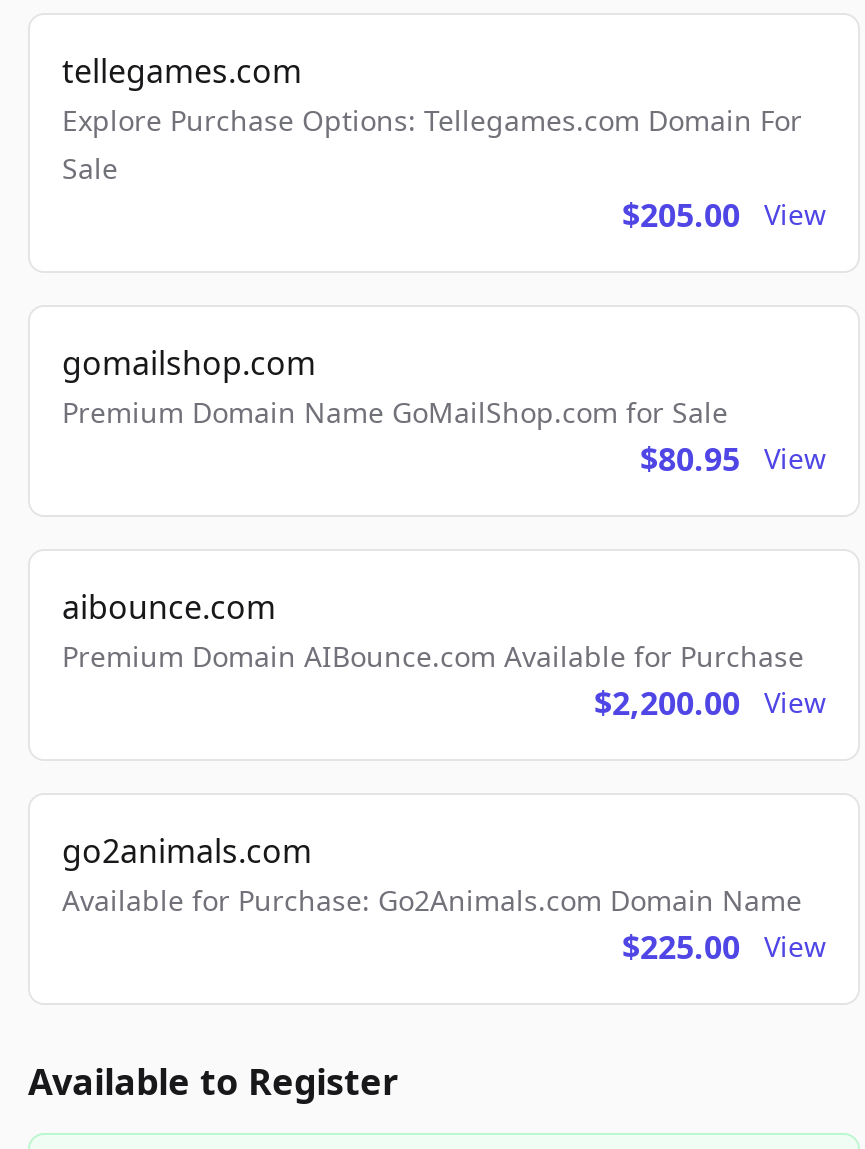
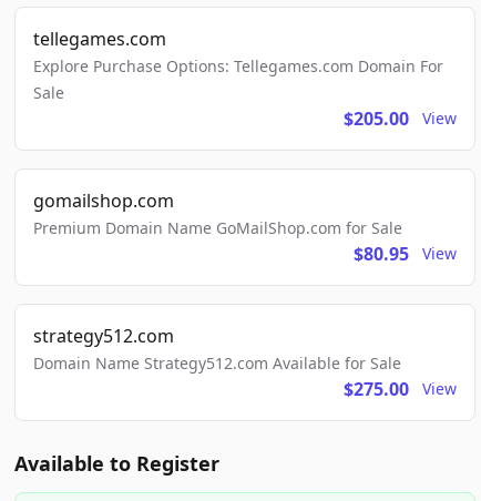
- aibounce.com
- Premium Domain AIBounce.com Available for Purchase
- $2,200.00
- View
- go2animals.com
- Available for Purchase: Go2Animals.com Domain Name
- $225.00
+ strategy512.com
+ Domain Name Strategy512.com Available for Sale
+ $275.00
